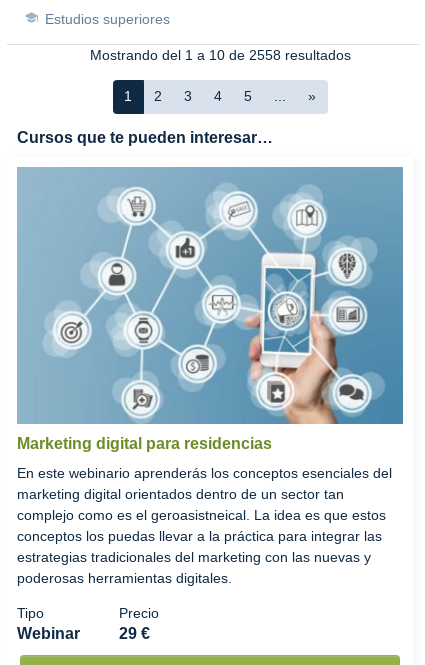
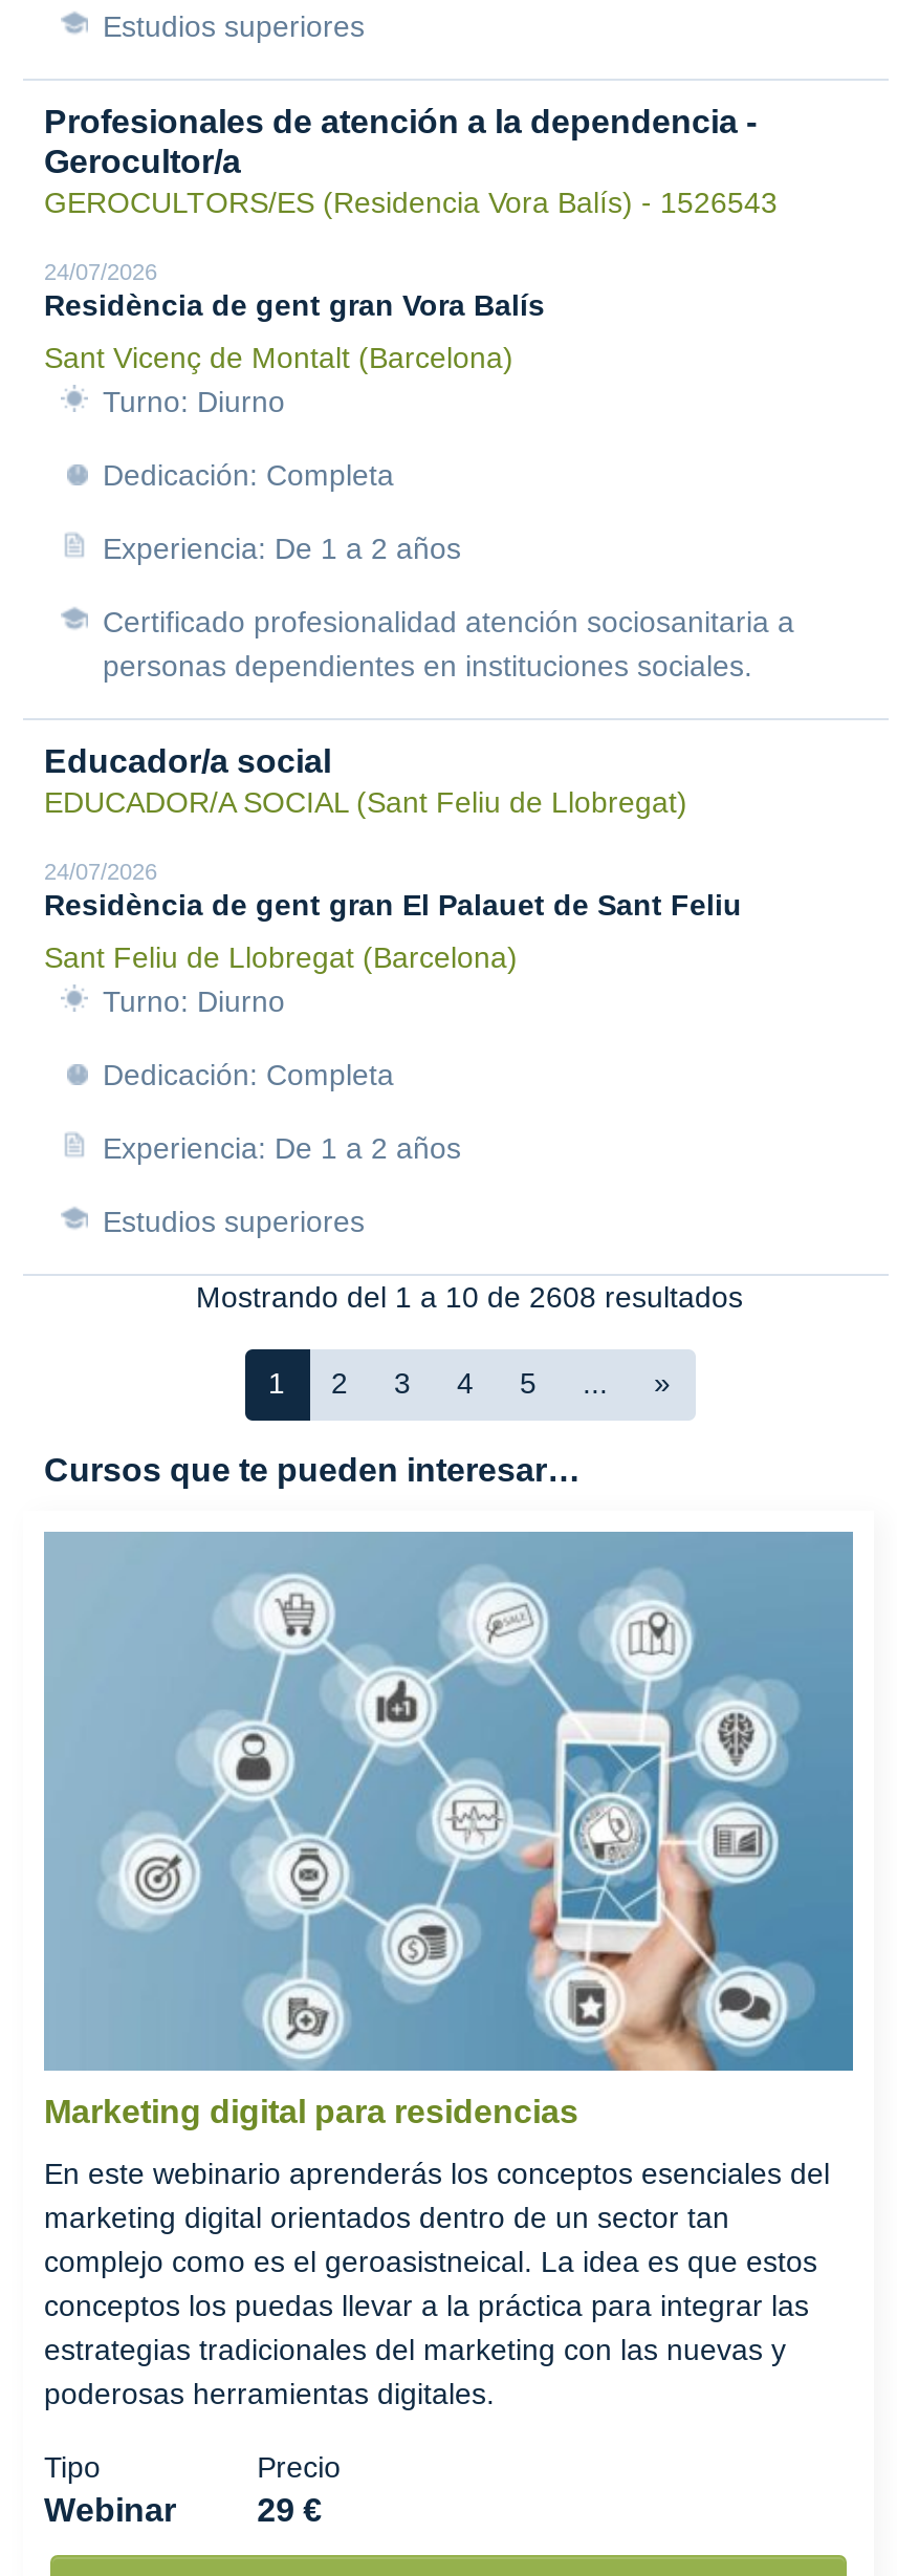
- Mostrando del 1 a 10 de 2558 resultados
+ Profesionales de atención a la dependencia -
+ Gerocultor/a
+ GEROCULTORS/ES (Residencia Vora Balís) - 1526543
+ 24/07/2026
+ Residència de gent gran Vora Balís
+ Sant Vicenç de Montalt (Barcelona)
+ Turno: Diurno
+ Dedicación: Completa
+ Experiencia: De 1 a 2 años
+ Certificado profesionalidad atención sociosanitaria a
+ personas dependientes en instituciones sociales.
+ Educador/a social
+ EDUCADOR/A SOCIAL (Sant Feliu de Llobregat)
+ 24/07/2026
+ Residència de gent gran El Palauet de Sant Feliu
+ Sant Feliu de Llobregat (Barcelona)
+ Turno: Diurno
+ Dedicación: Completa
+ Experiencia: De 1 a 2 años
+ Estudios superiores
+ Mostrando del 1 a 10 de 2608 resultados
